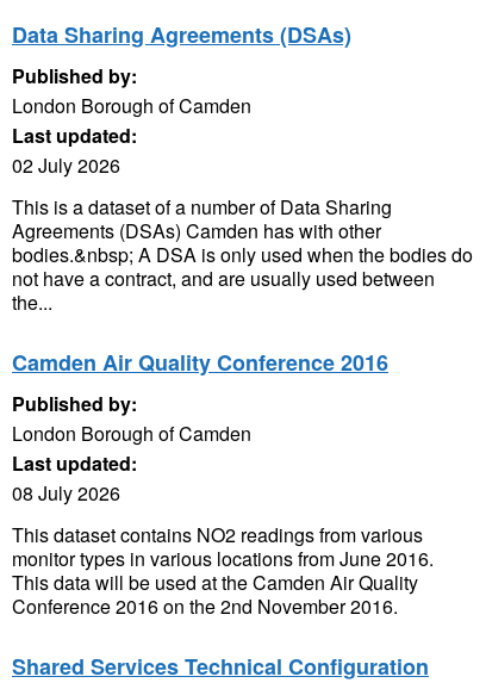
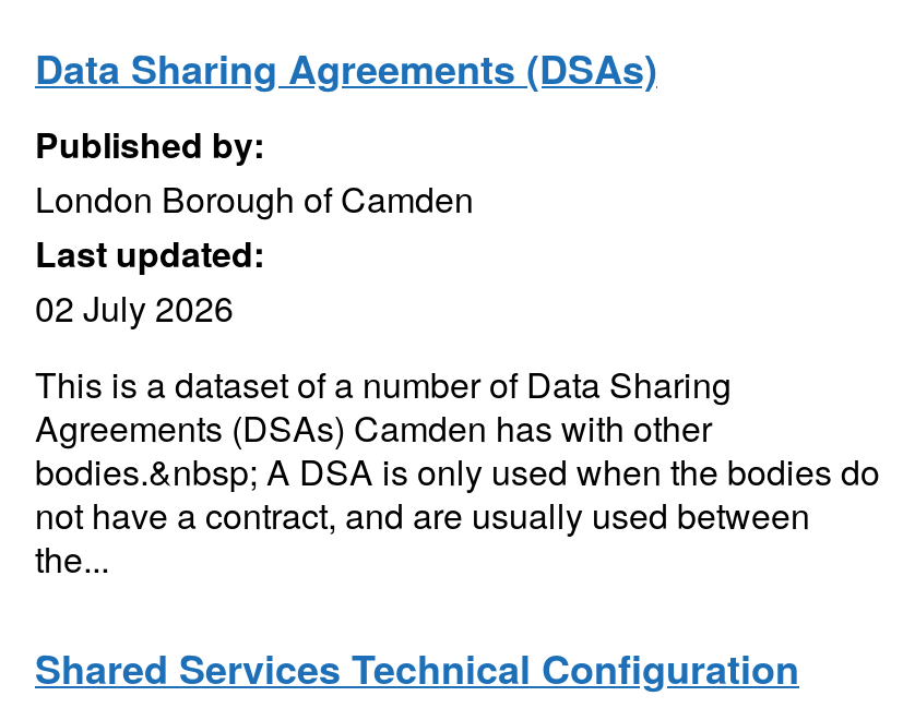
- Camden Air Quality Conference 2016
- Published by:
- London Borough of Camden
- Last updated:
- 08 July 2026
- This dataset contains NO2 readings from various
- monitor types in various locations from June 2016.
- This data will be used at the Camden Air Quality
- Conference 2016 on the 2nd November 2016.
